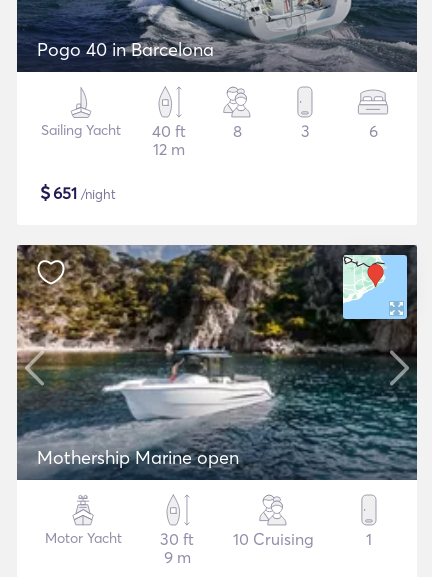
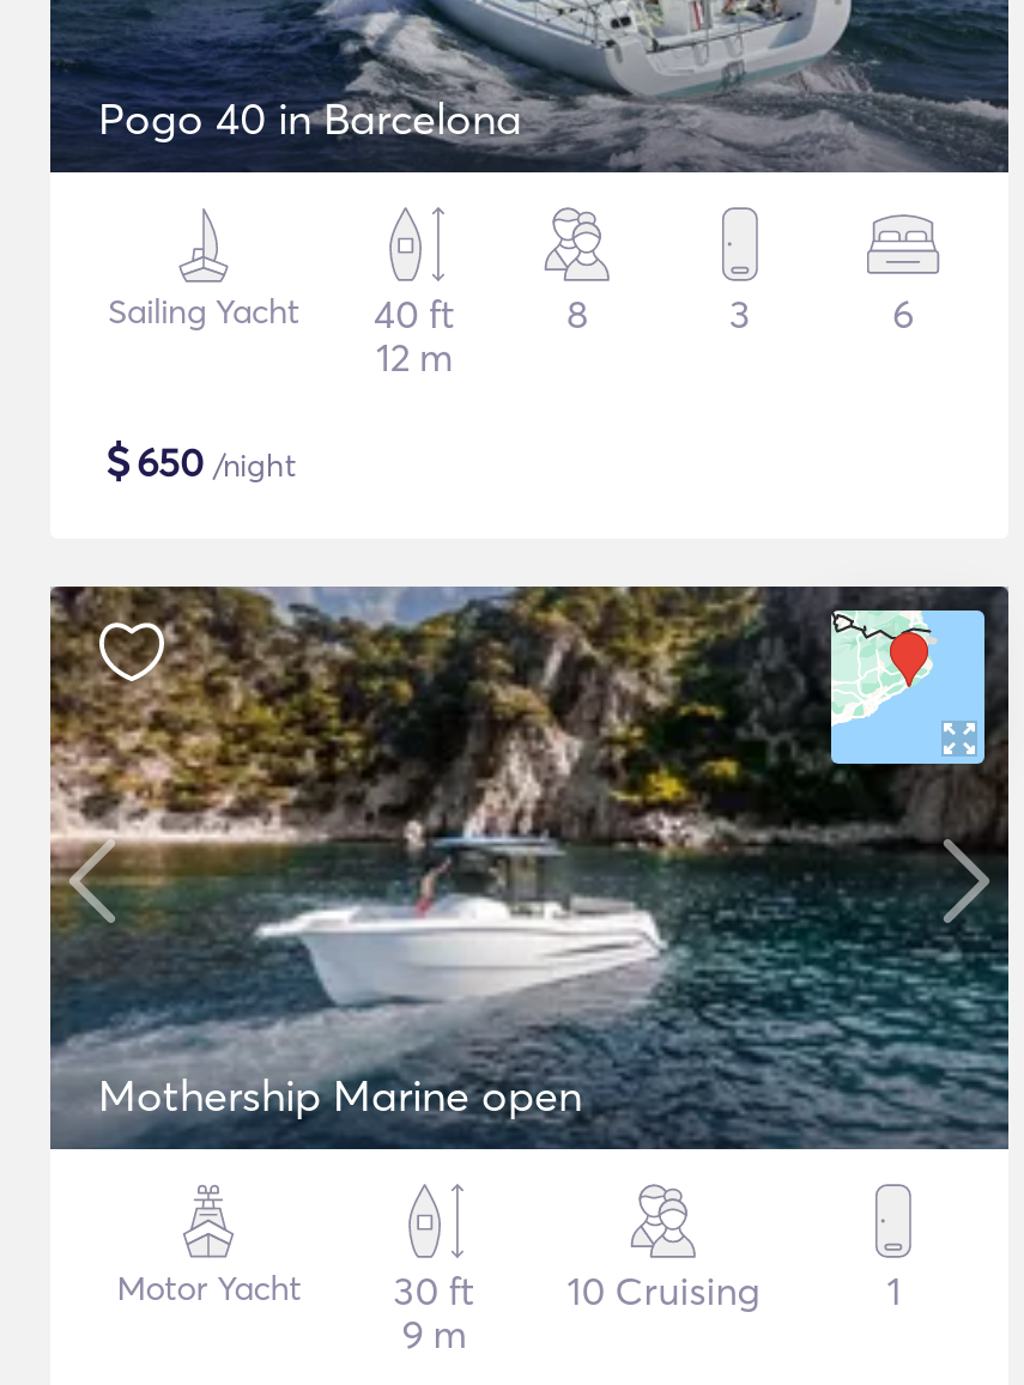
- $651 /night
+ $650 /night
